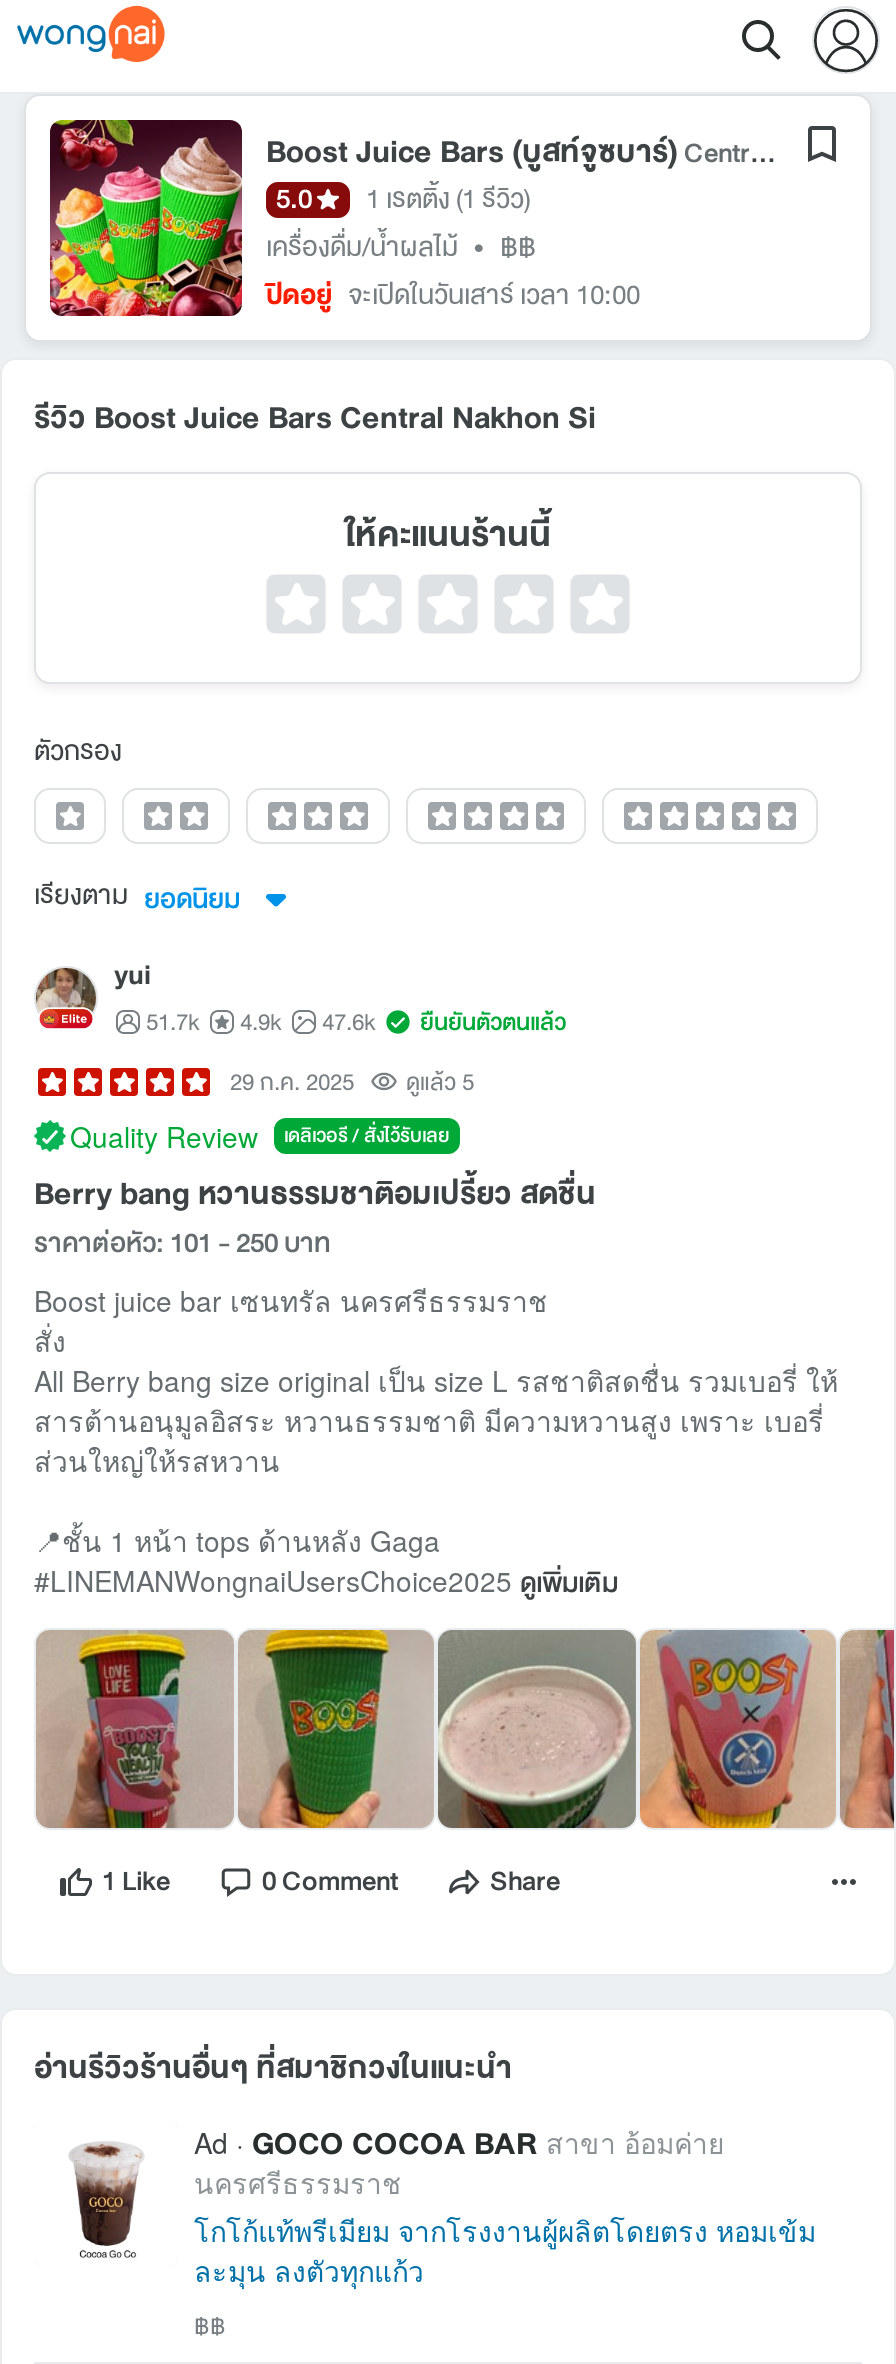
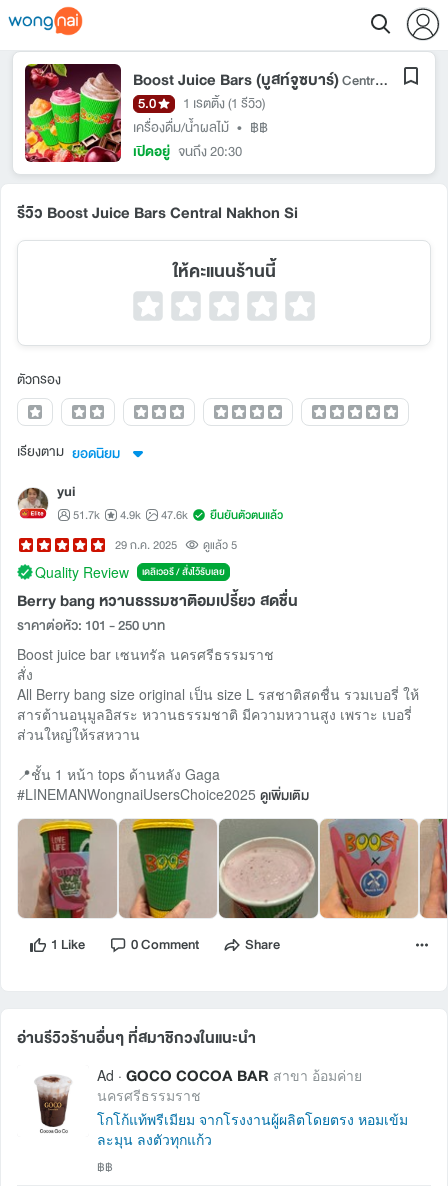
- ปิดอยู่ จะเปิดในวันเสาร์ เวลา 10:00
+ เปิดอยู่ จนถึง 20:30
